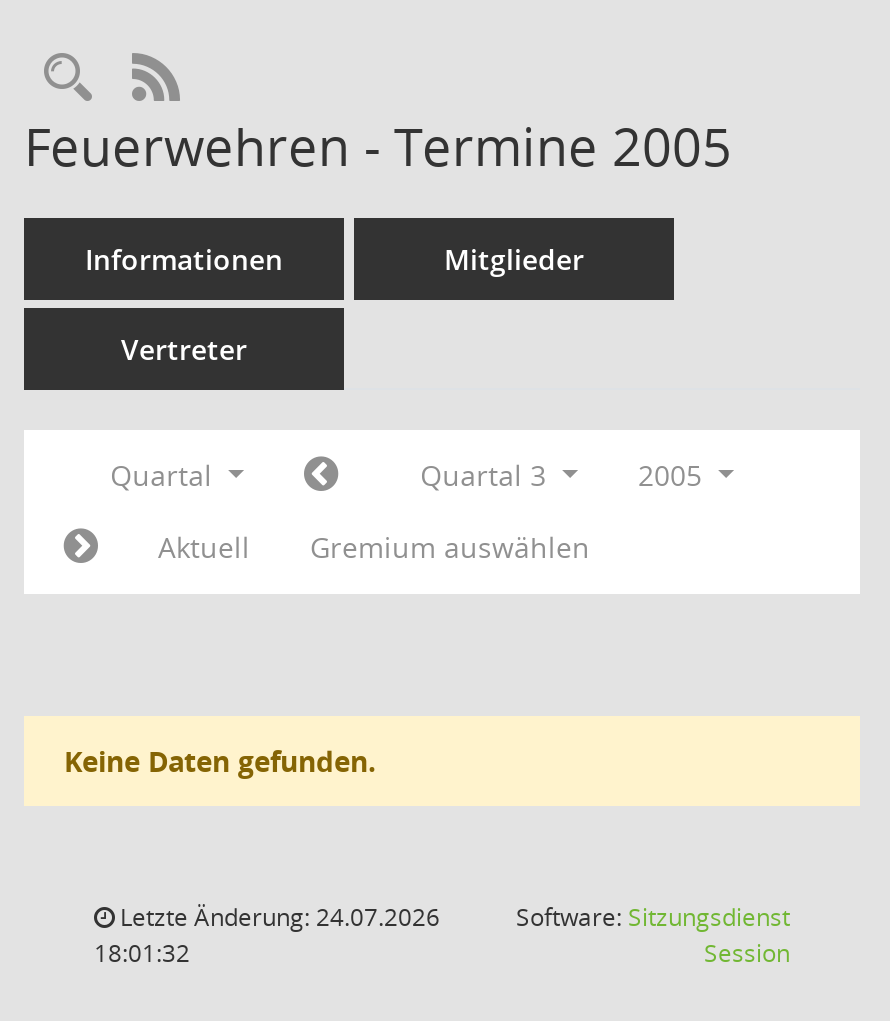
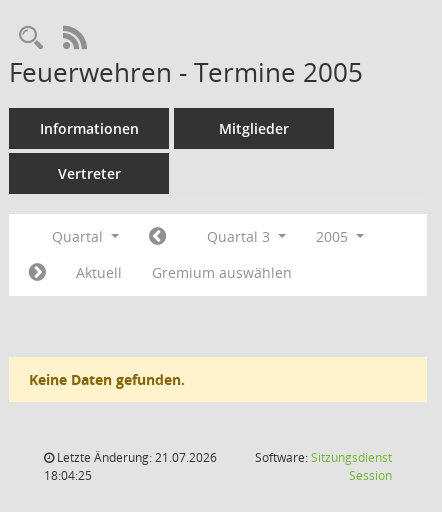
- Letzte Änderung: 24.07.2026
+ Letzte Änderung: 21.07.2026

- 18:01:32
+ 18:04:25
